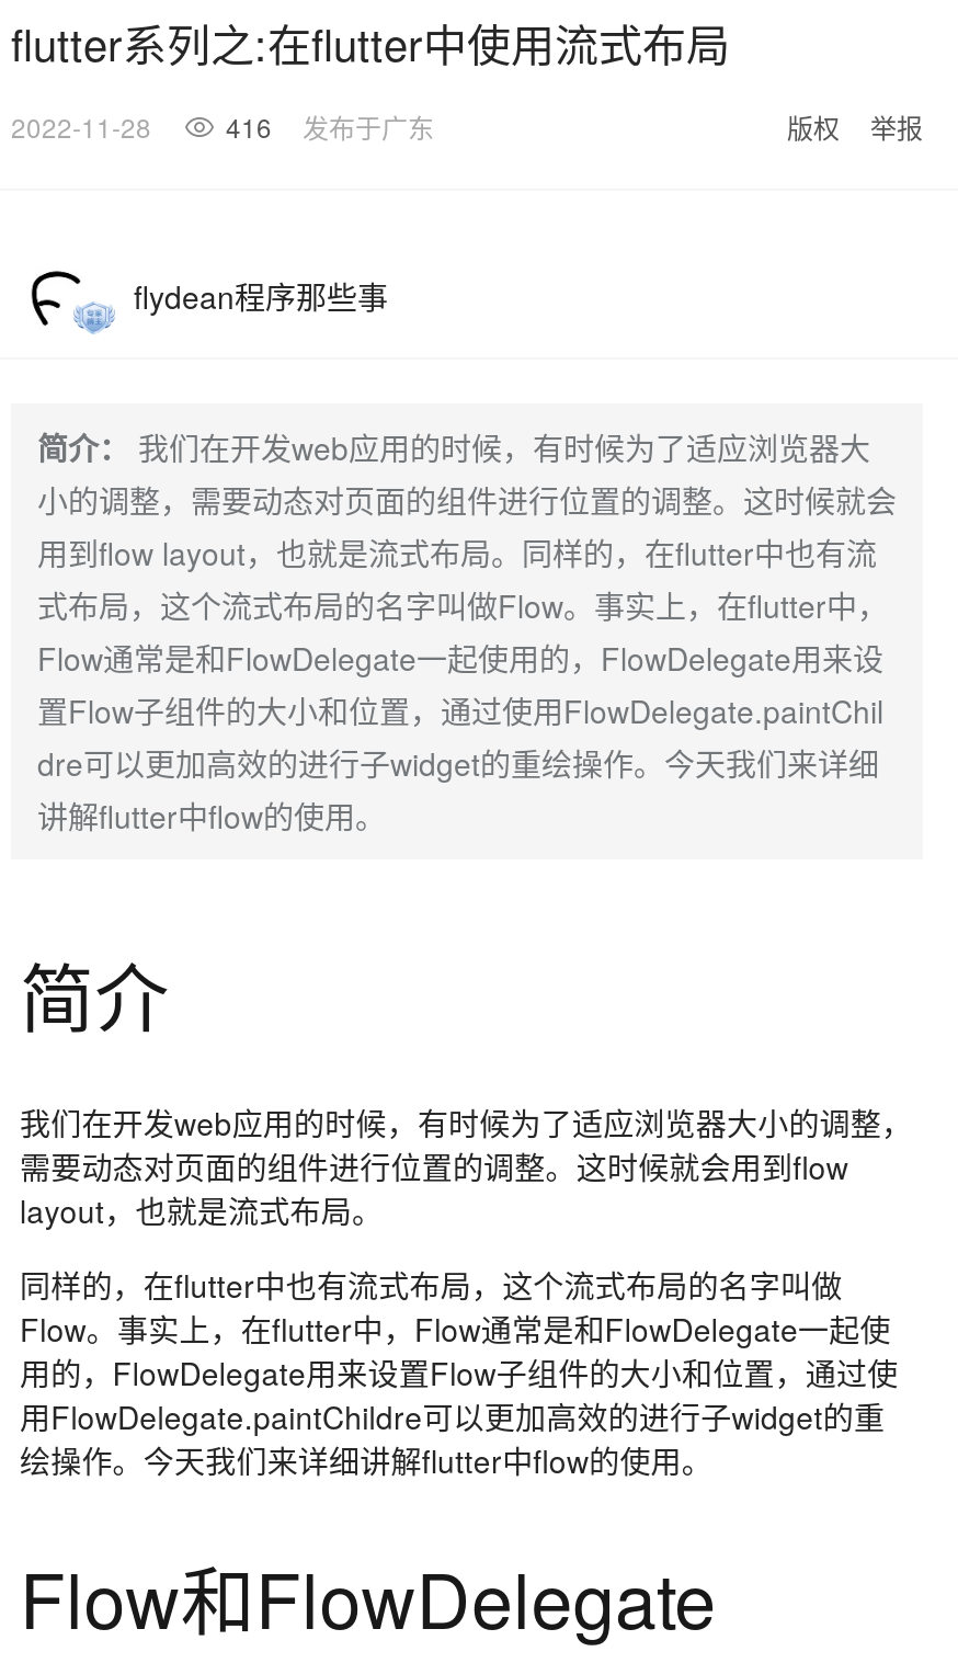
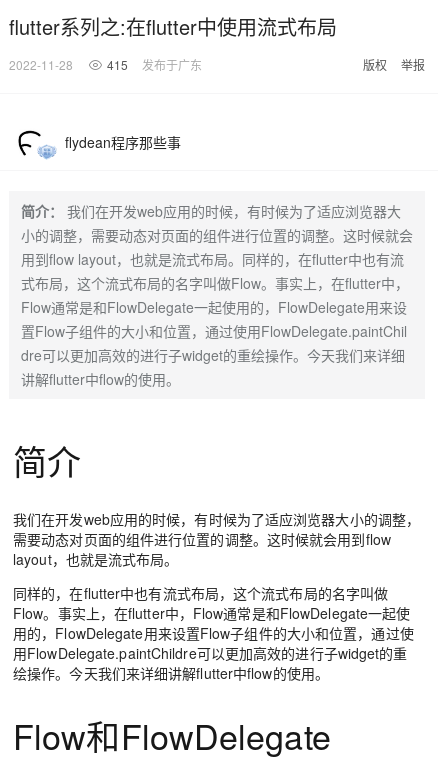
- 2022-11-28 416 发布于广东
+ 2022-11-28 415 发布于广东
